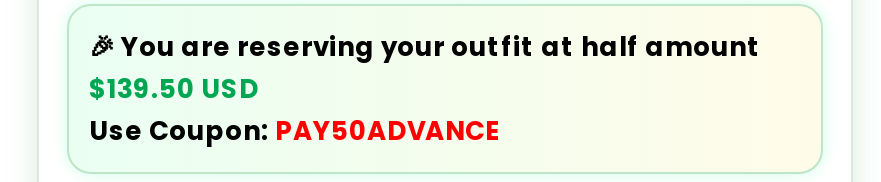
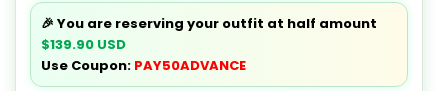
- $139.50 USD
+ $139.90 USD
